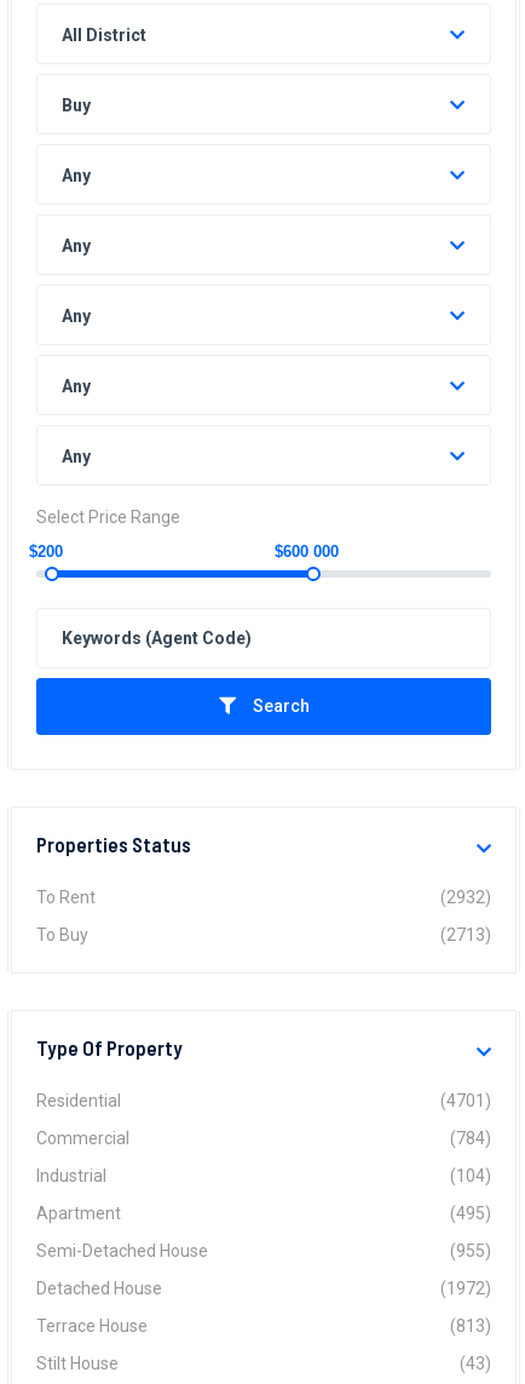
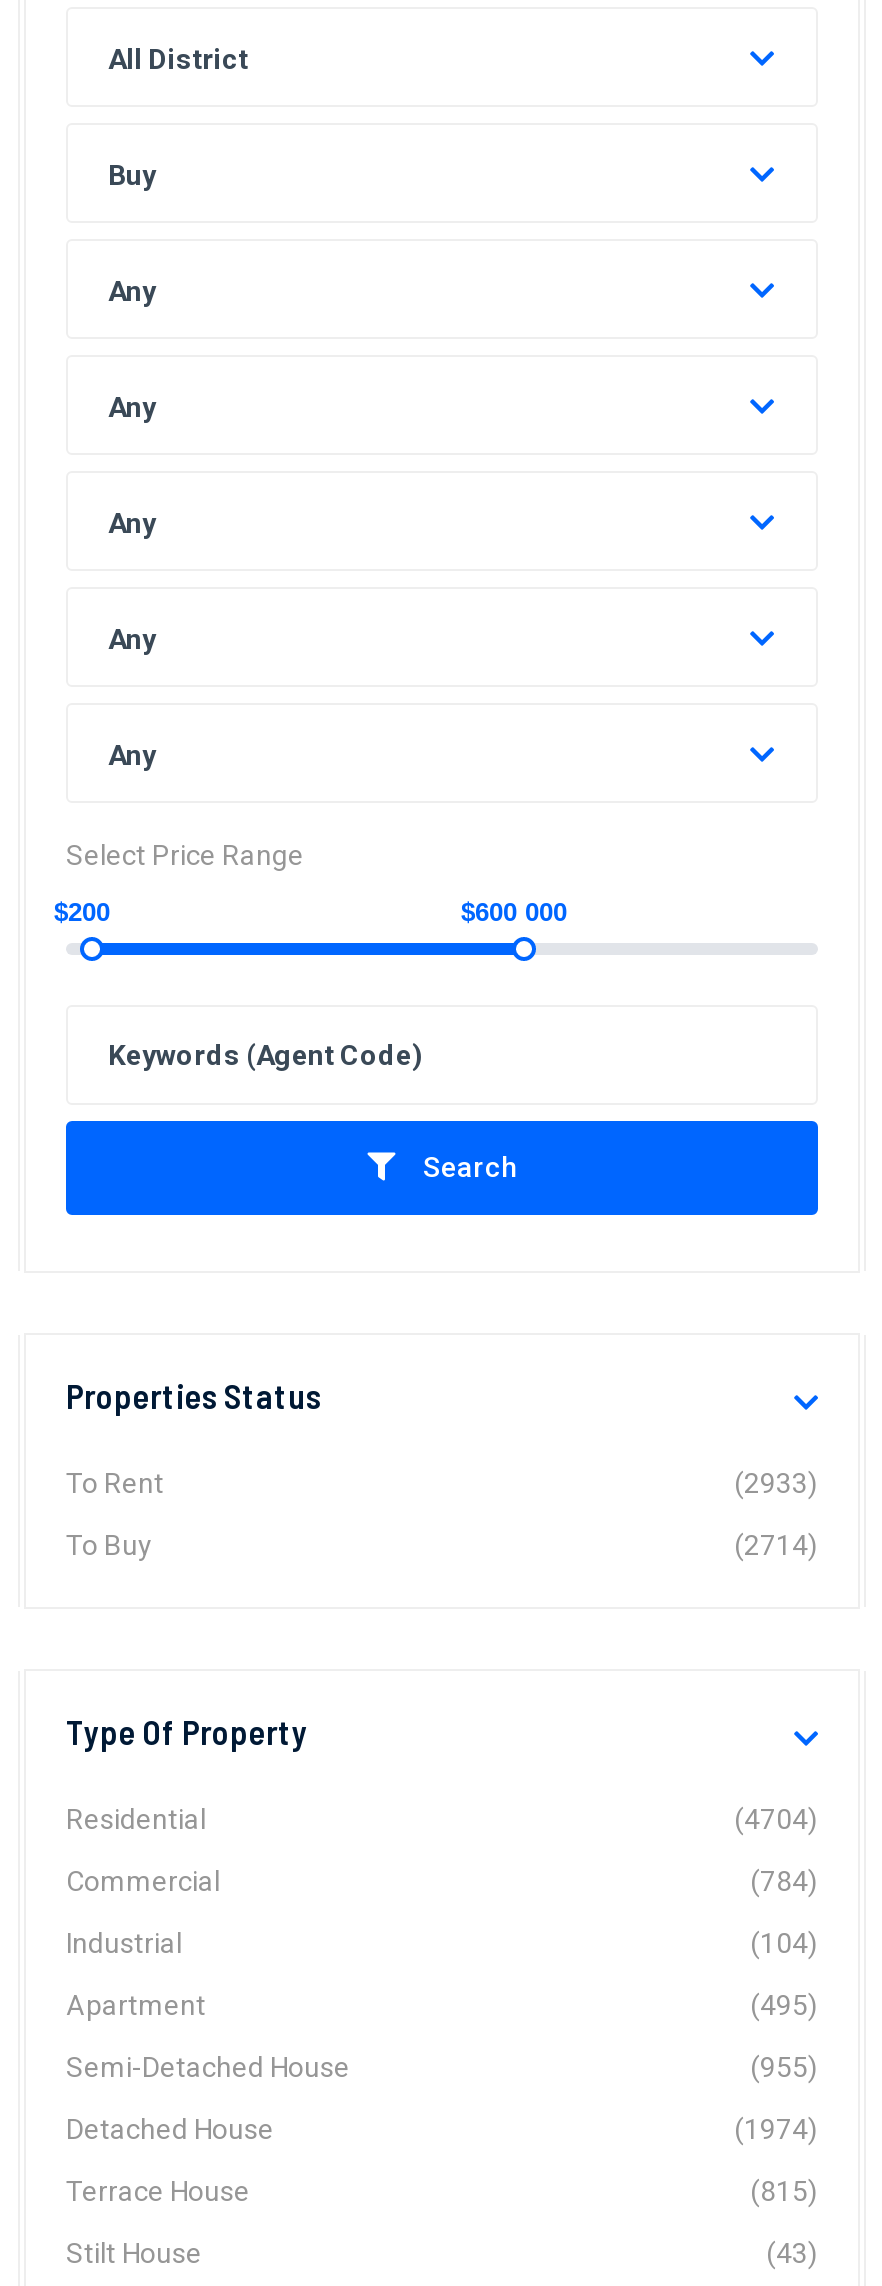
- (2932)
+ (2933)

- (2713)
+ (2714)

- (4701)
+ (4704)

- (1972)
+ (1974)

- (813)
+ (815)
